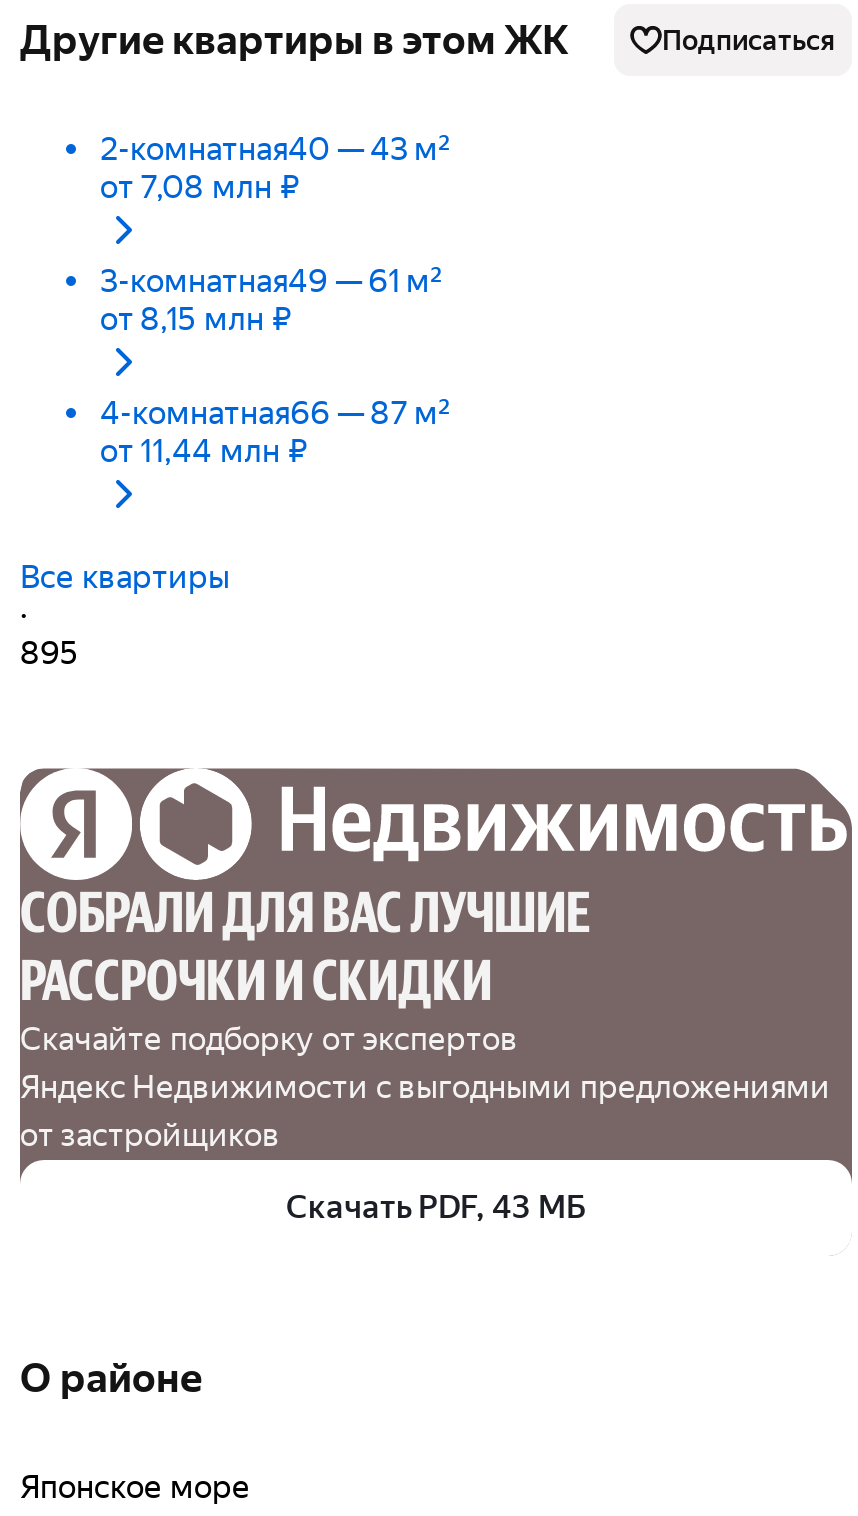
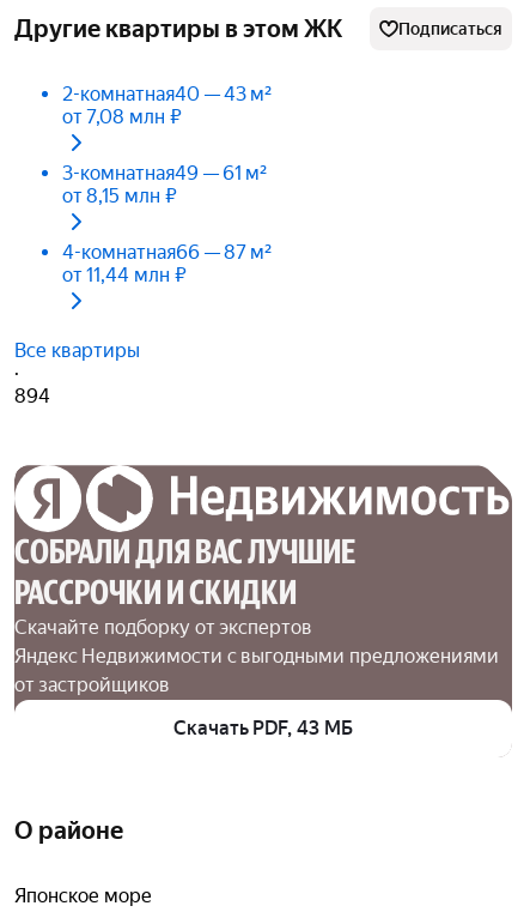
- 895
+ 894
